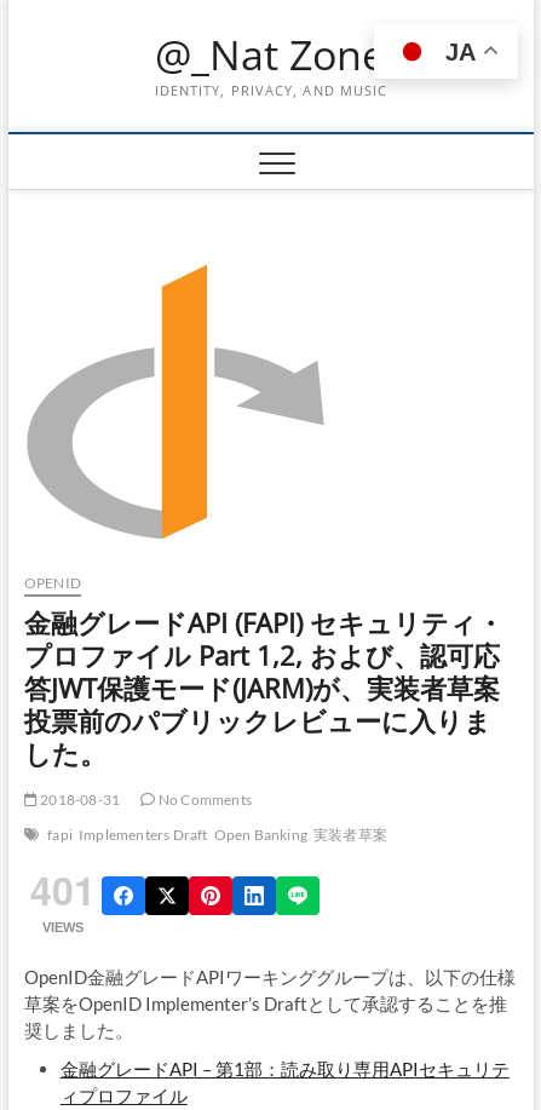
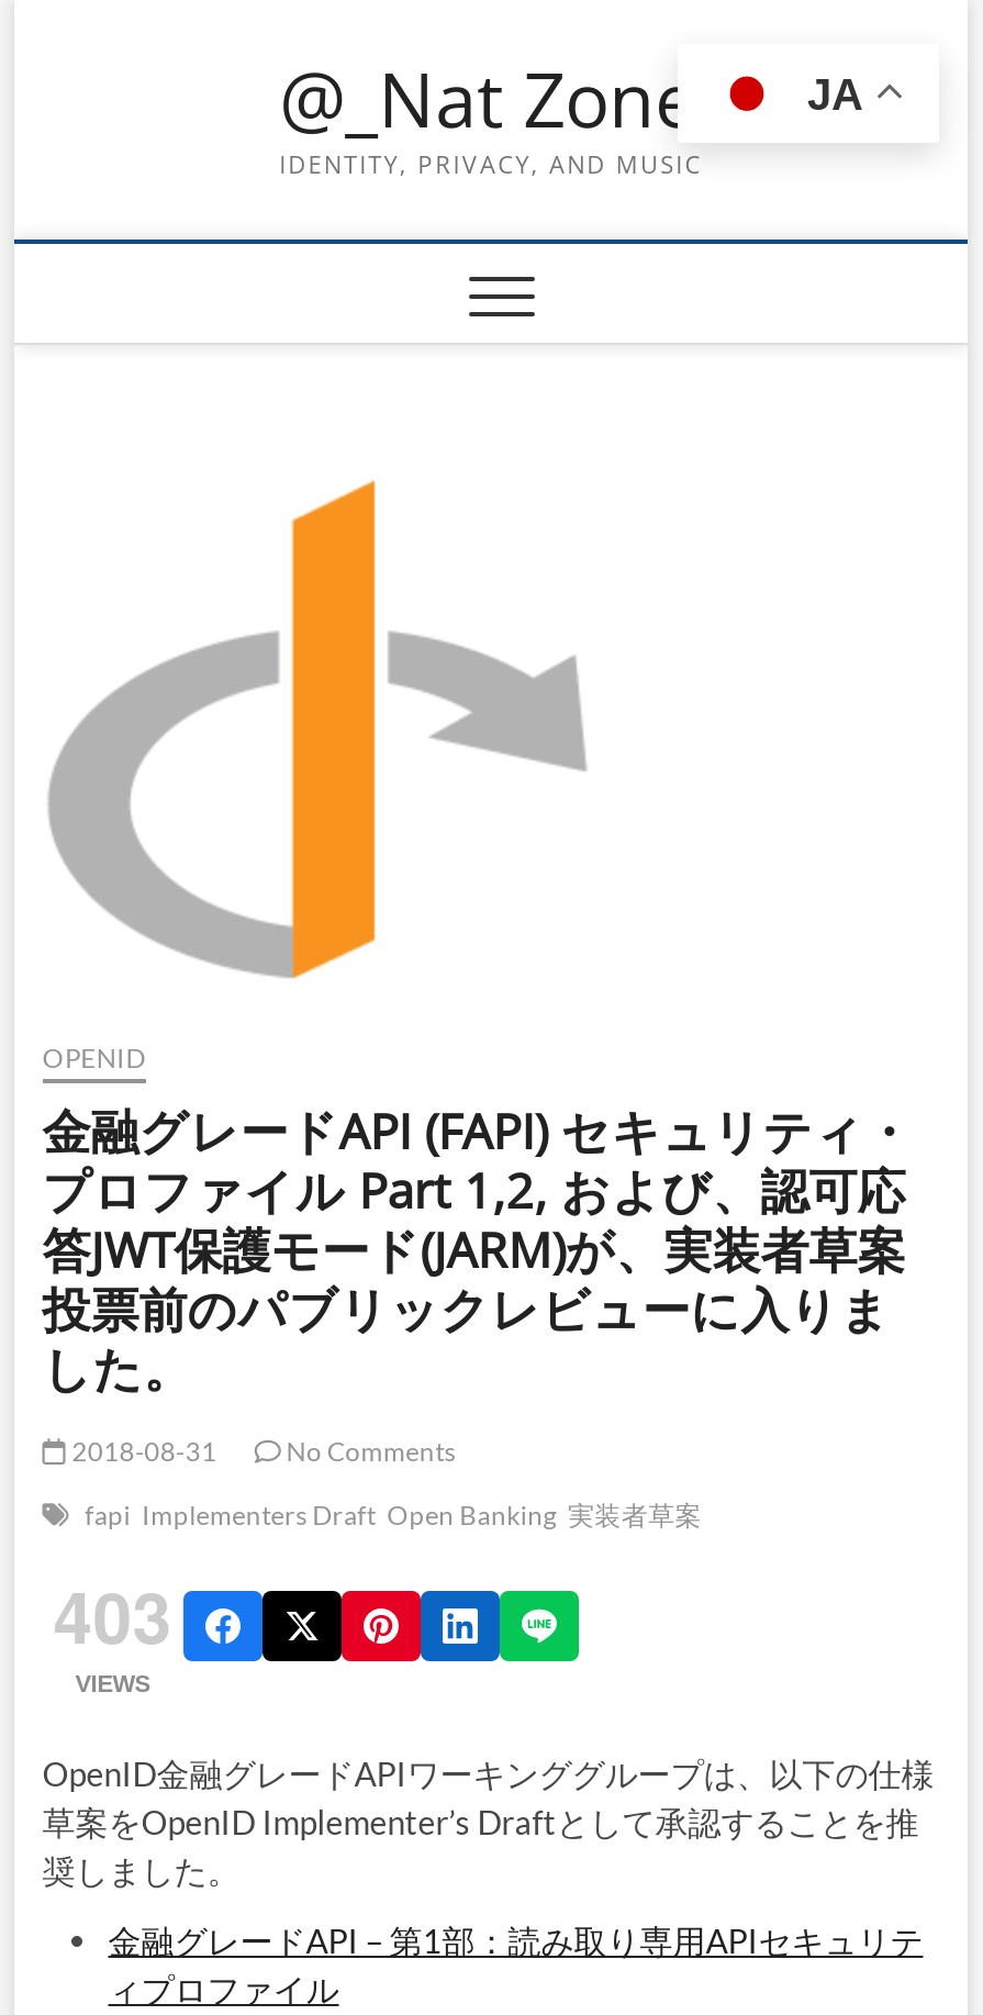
- 401
+ 403
